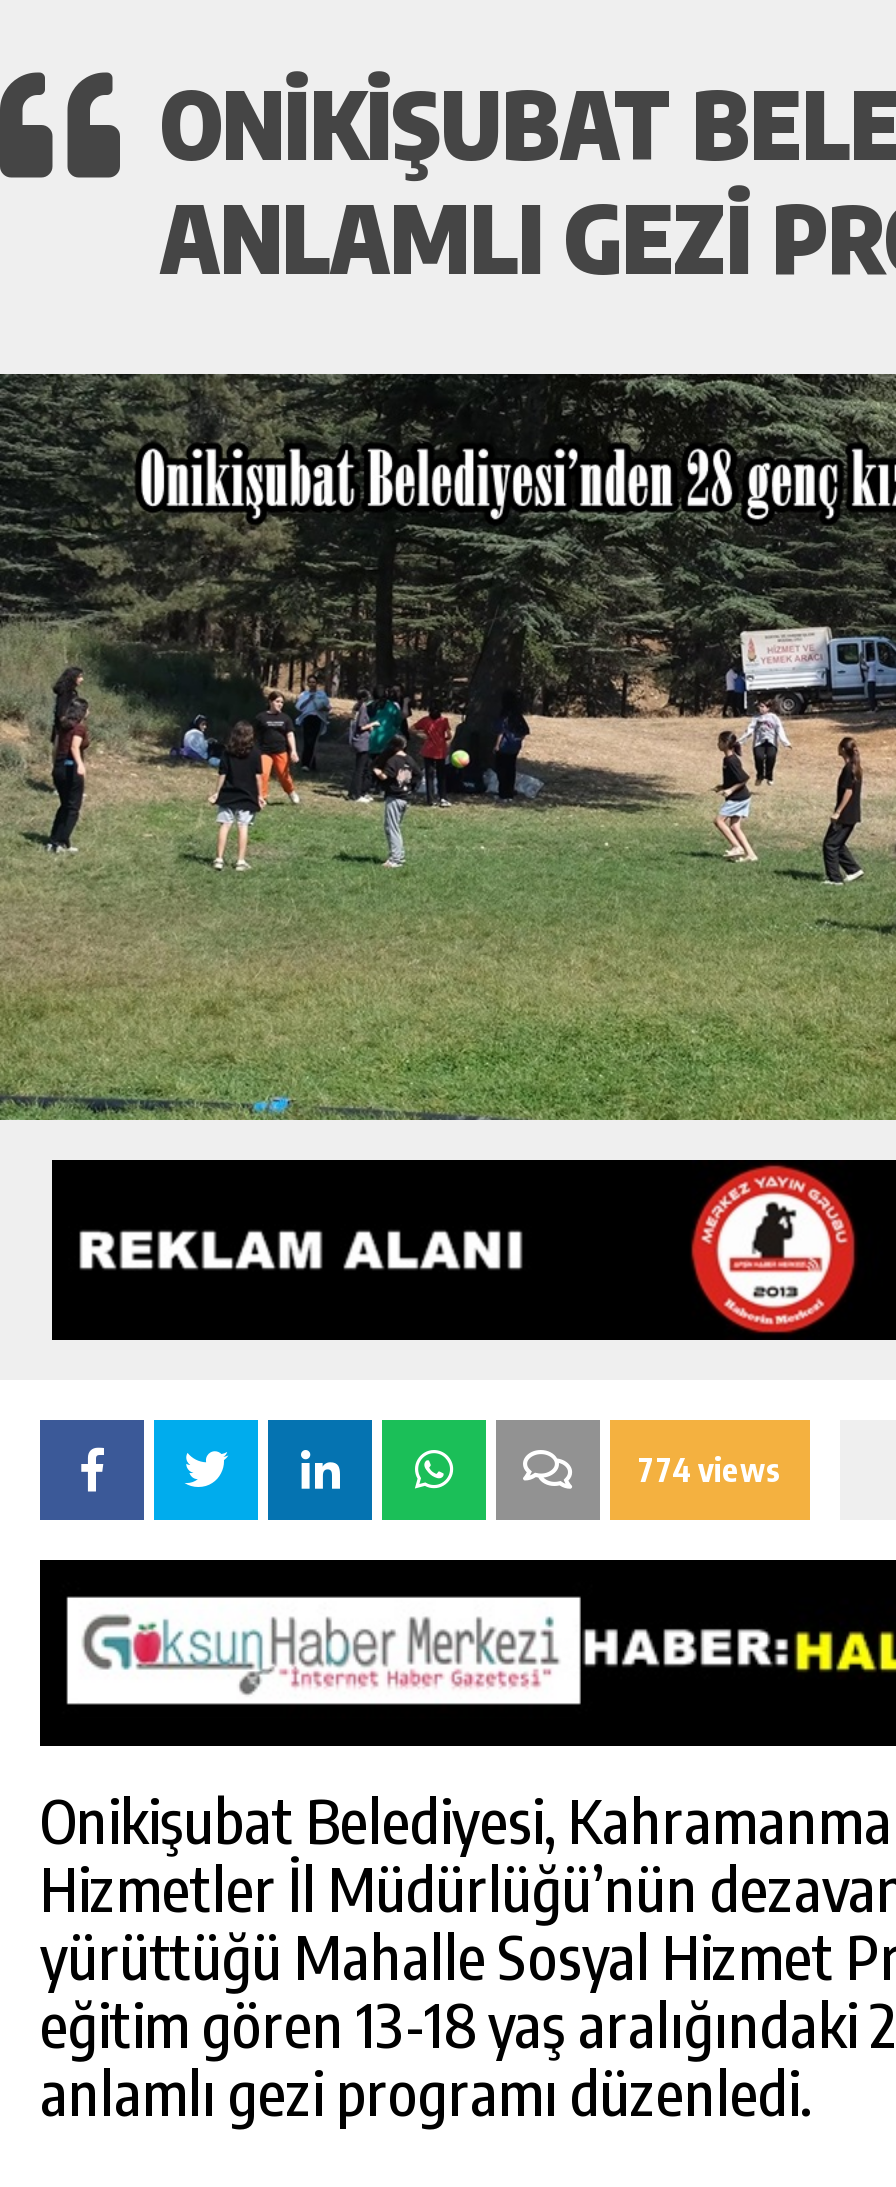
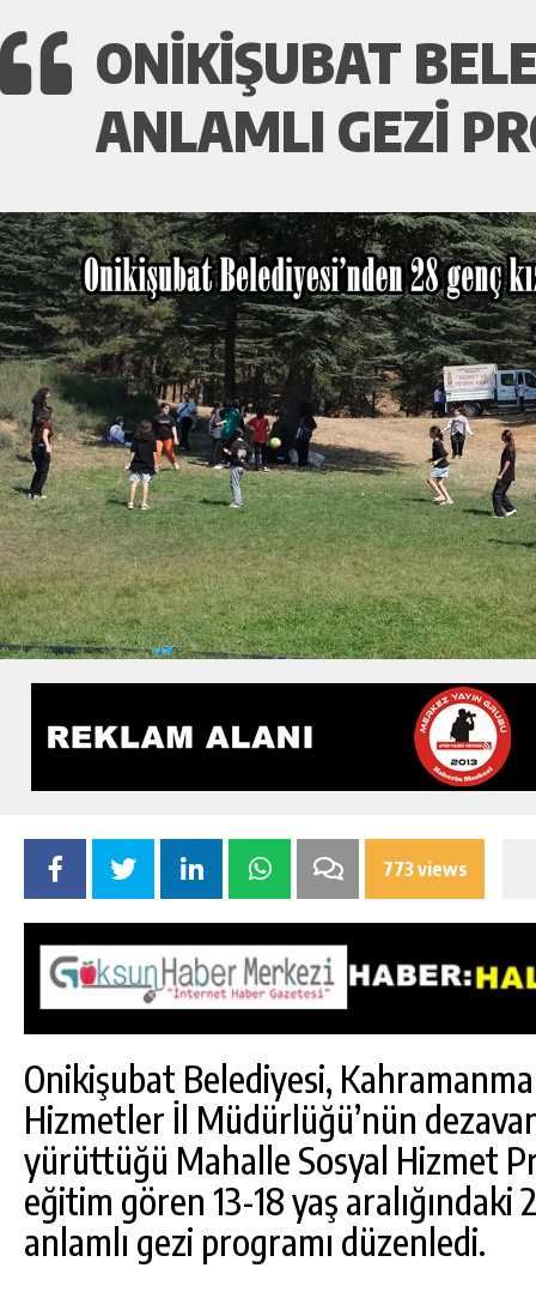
- 774 views
+ 773 views
